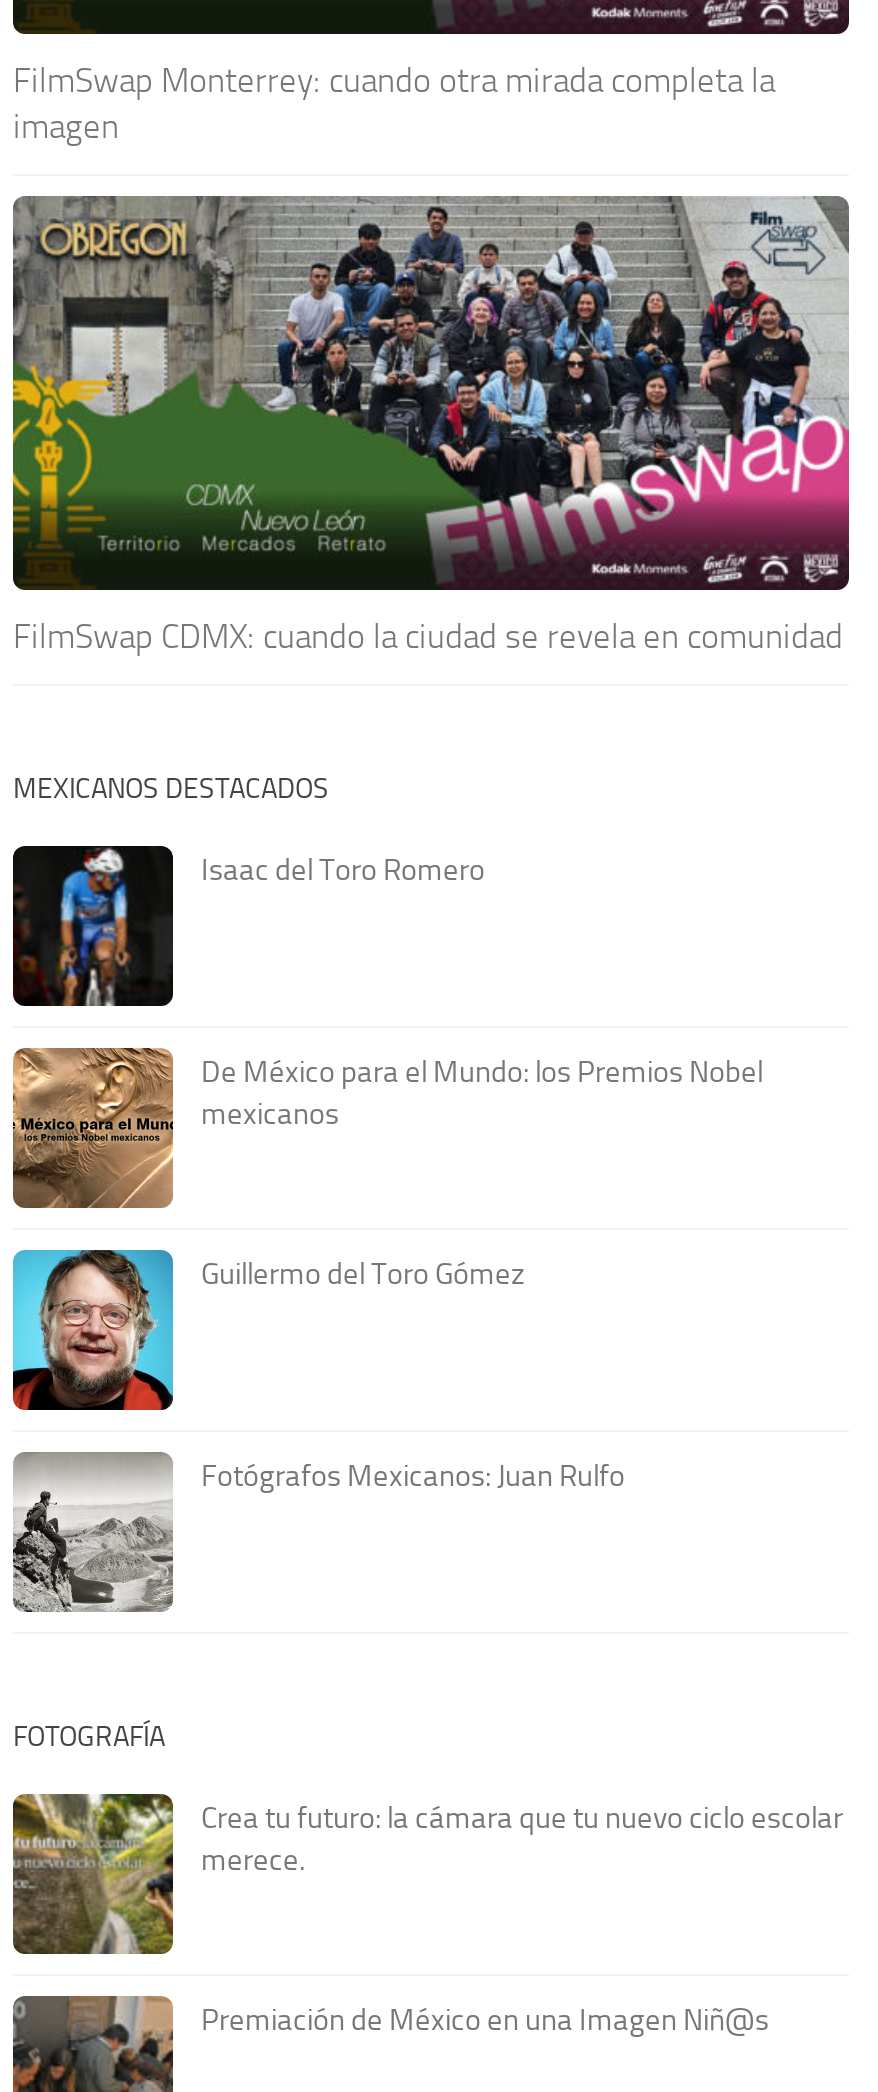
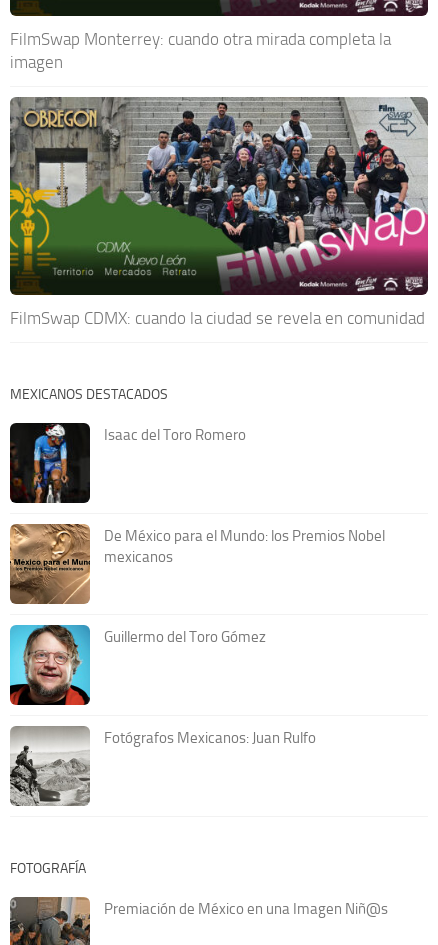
- [image]
- Crea tu futuro: la cámara que tu nuevo ciclo escolar
- merece.
